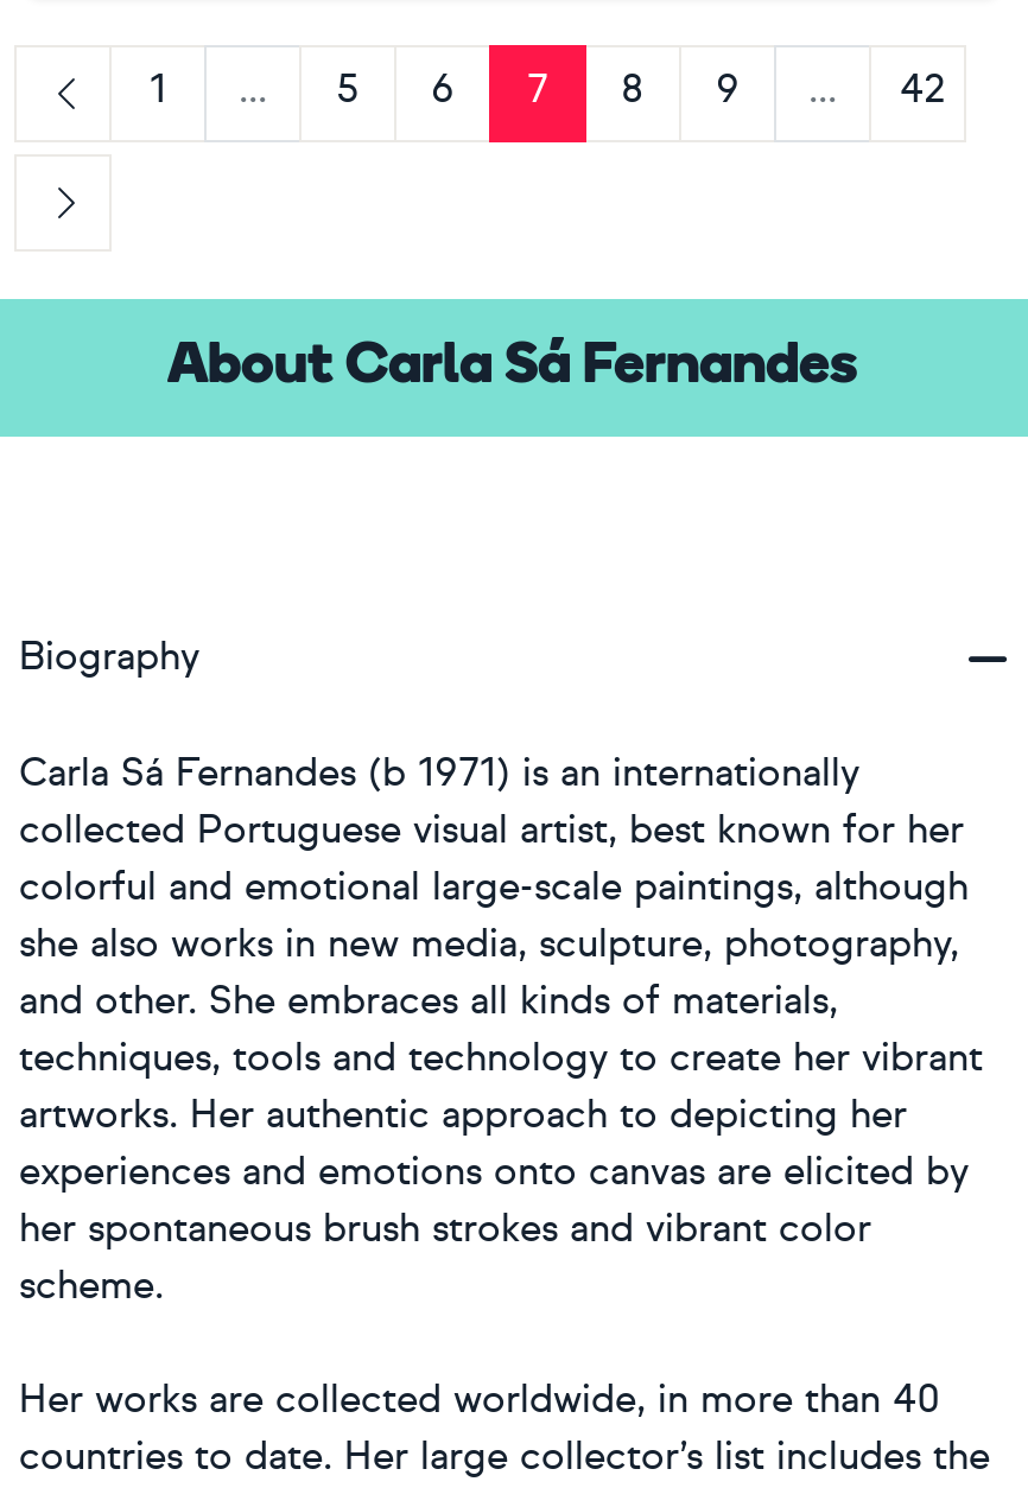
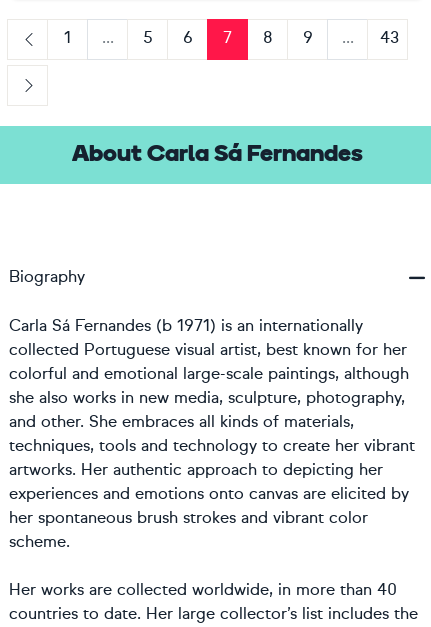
- 42
+ 43
